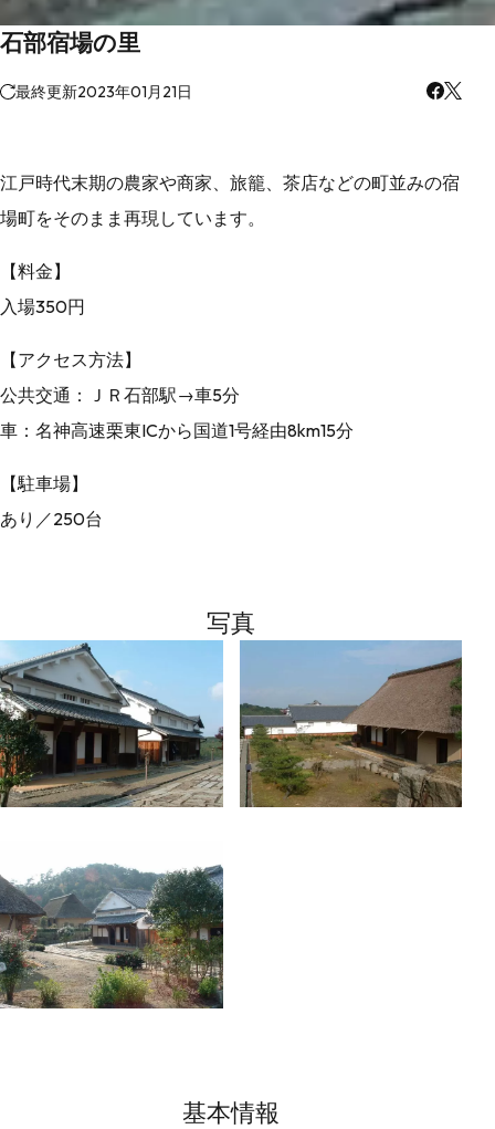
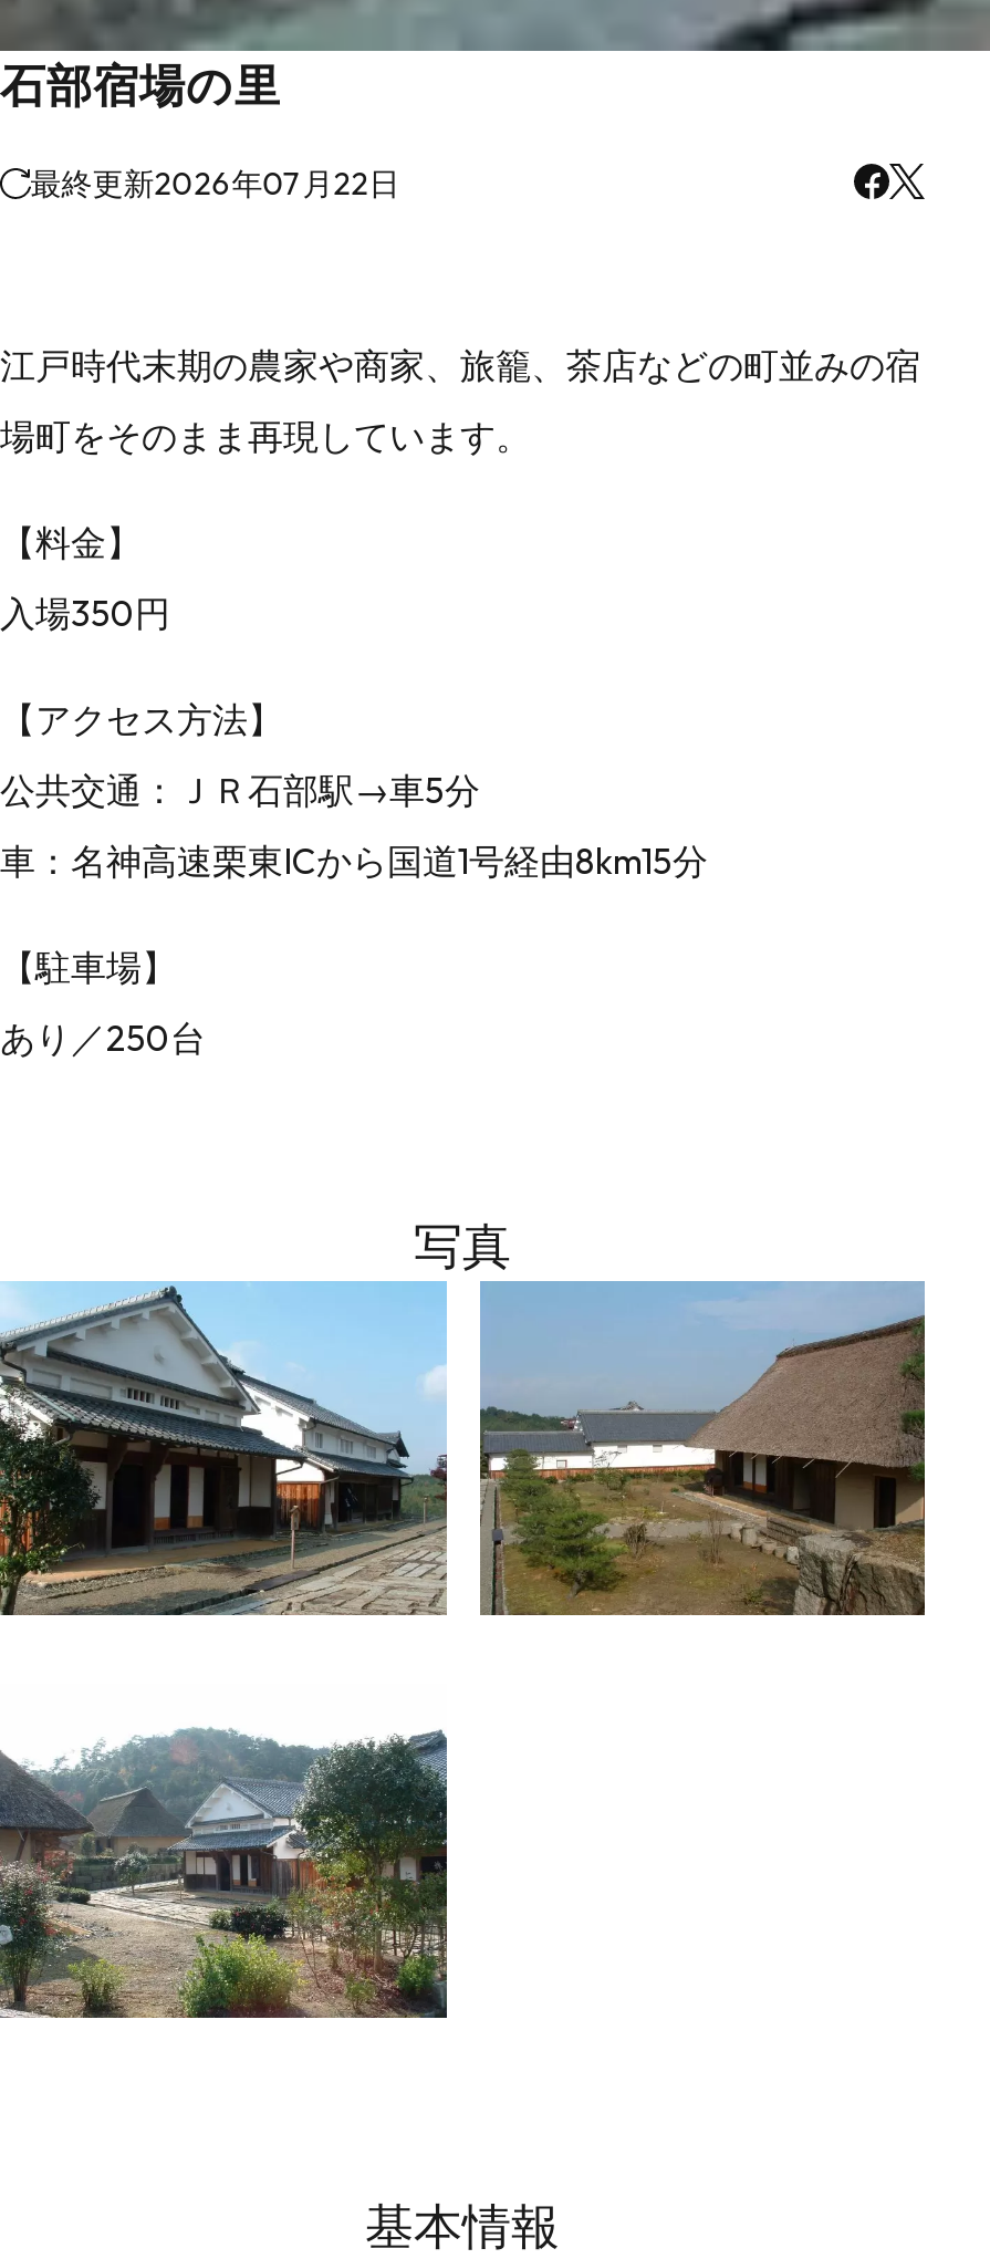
- 最終更新2023年01月21日
+ 最終更新2026年07月22日
